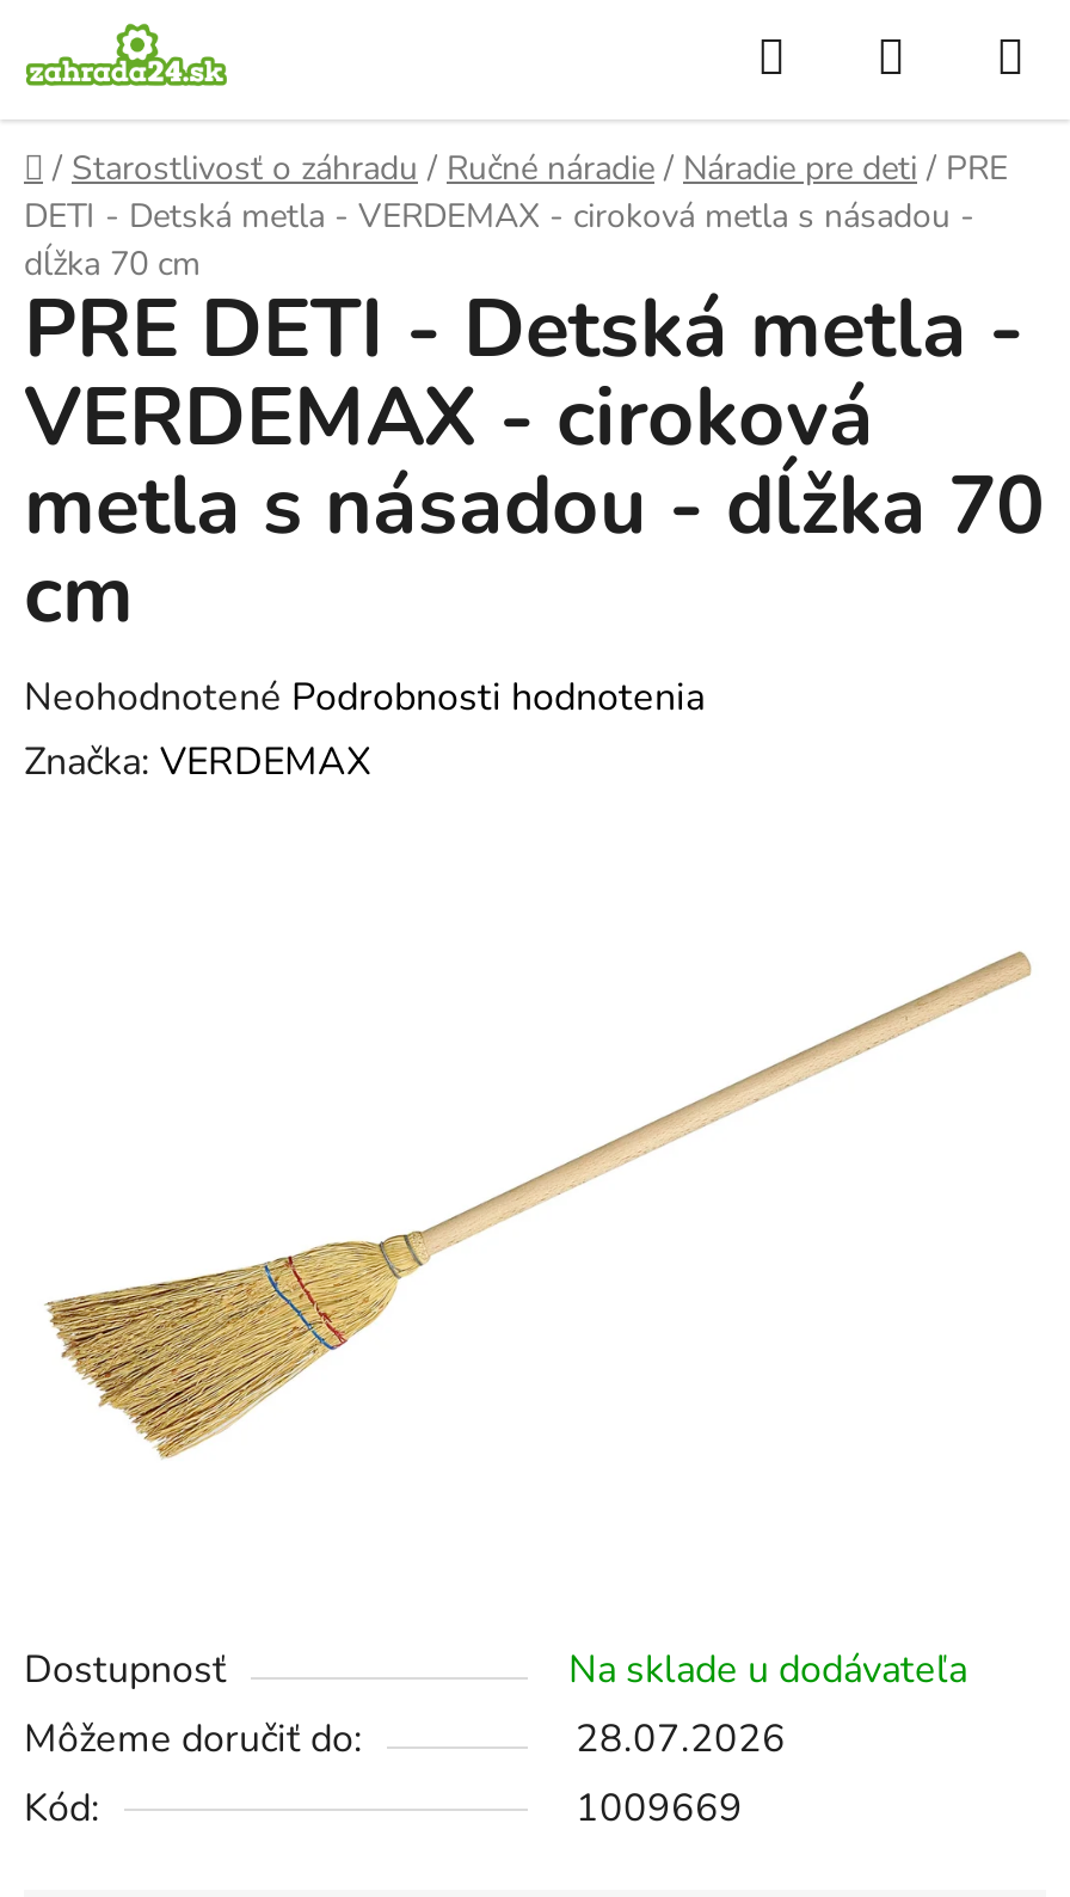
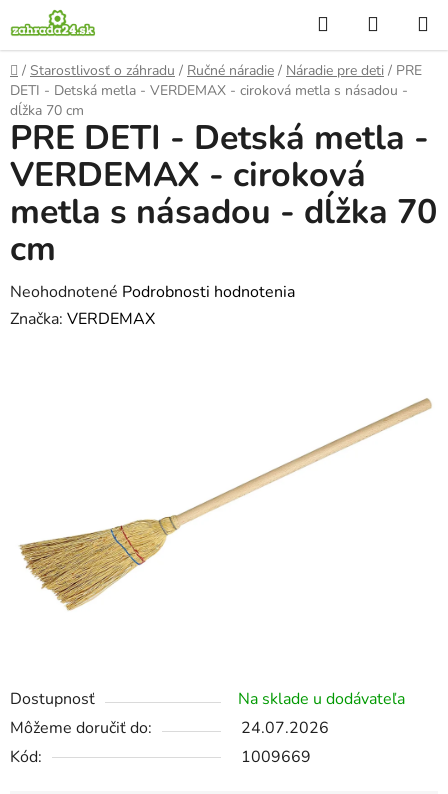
- 28.07.2026
+ 24.07.2026
